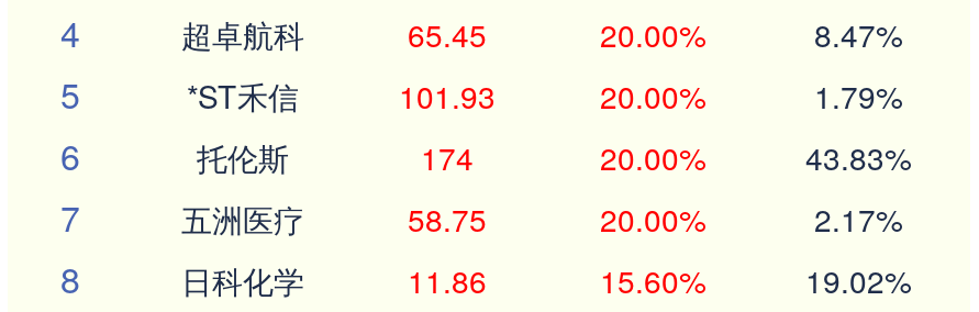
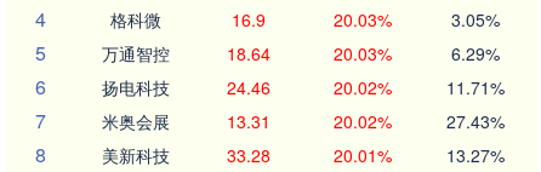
- 超卓航科
- 65.45
- 20.00%
- 8.47%
+ 格科微
+ 16.9
+ 20.03%
+ 3.05%

- *ST禾信
- 101.93
- 20.00%
- 1.79%
+ 万通智控
+ 18.64
+ 20.03%
+ 6.29%

- 托伦斯
- 174
- 20.00%
- 43.83%
+ 扬电科技
+ 24.46
+ 20.02%
+ 11.71%

- 五洲医疗
- 58.75
- 20.00%
- 2.17%
+ 米奥会展
+ 13.31
+ 20.02%
+ 27.43%

- 日科化学
- 11.86
- 15.60%
- 19.02%
+ 美新科技
+ 33.28
+ 20.01%
+ 13.27%
